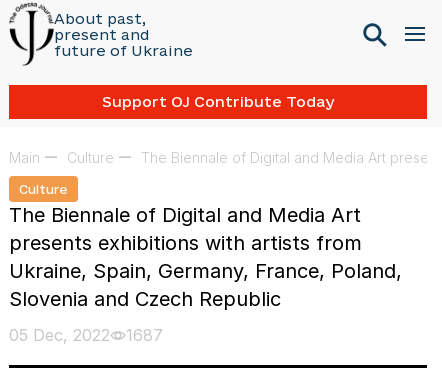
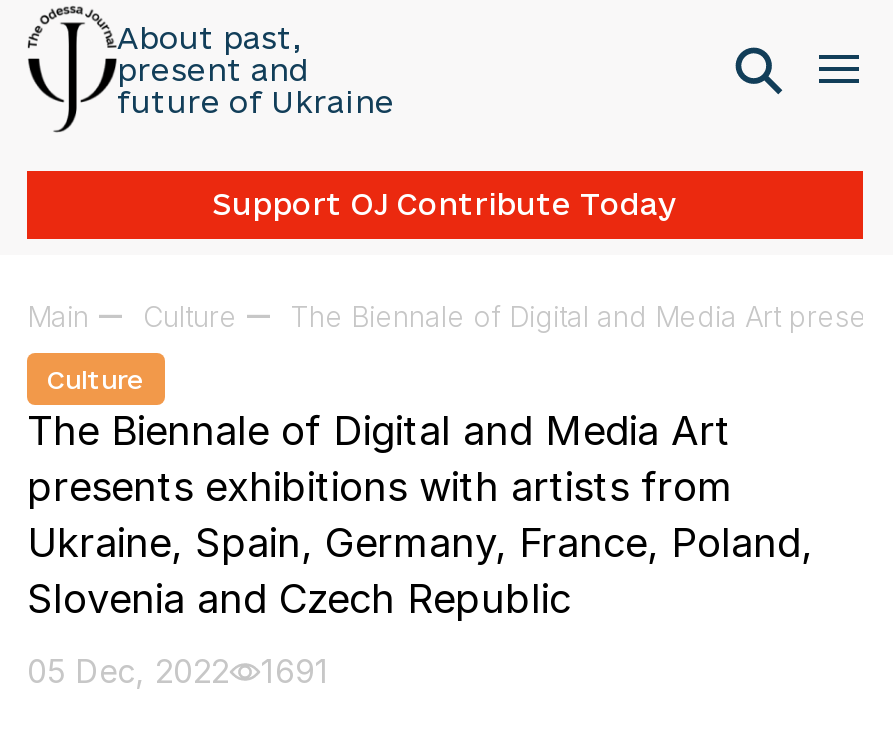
- 05 Dec, 2022 1687
+ 05 Dec, 2022 1691
